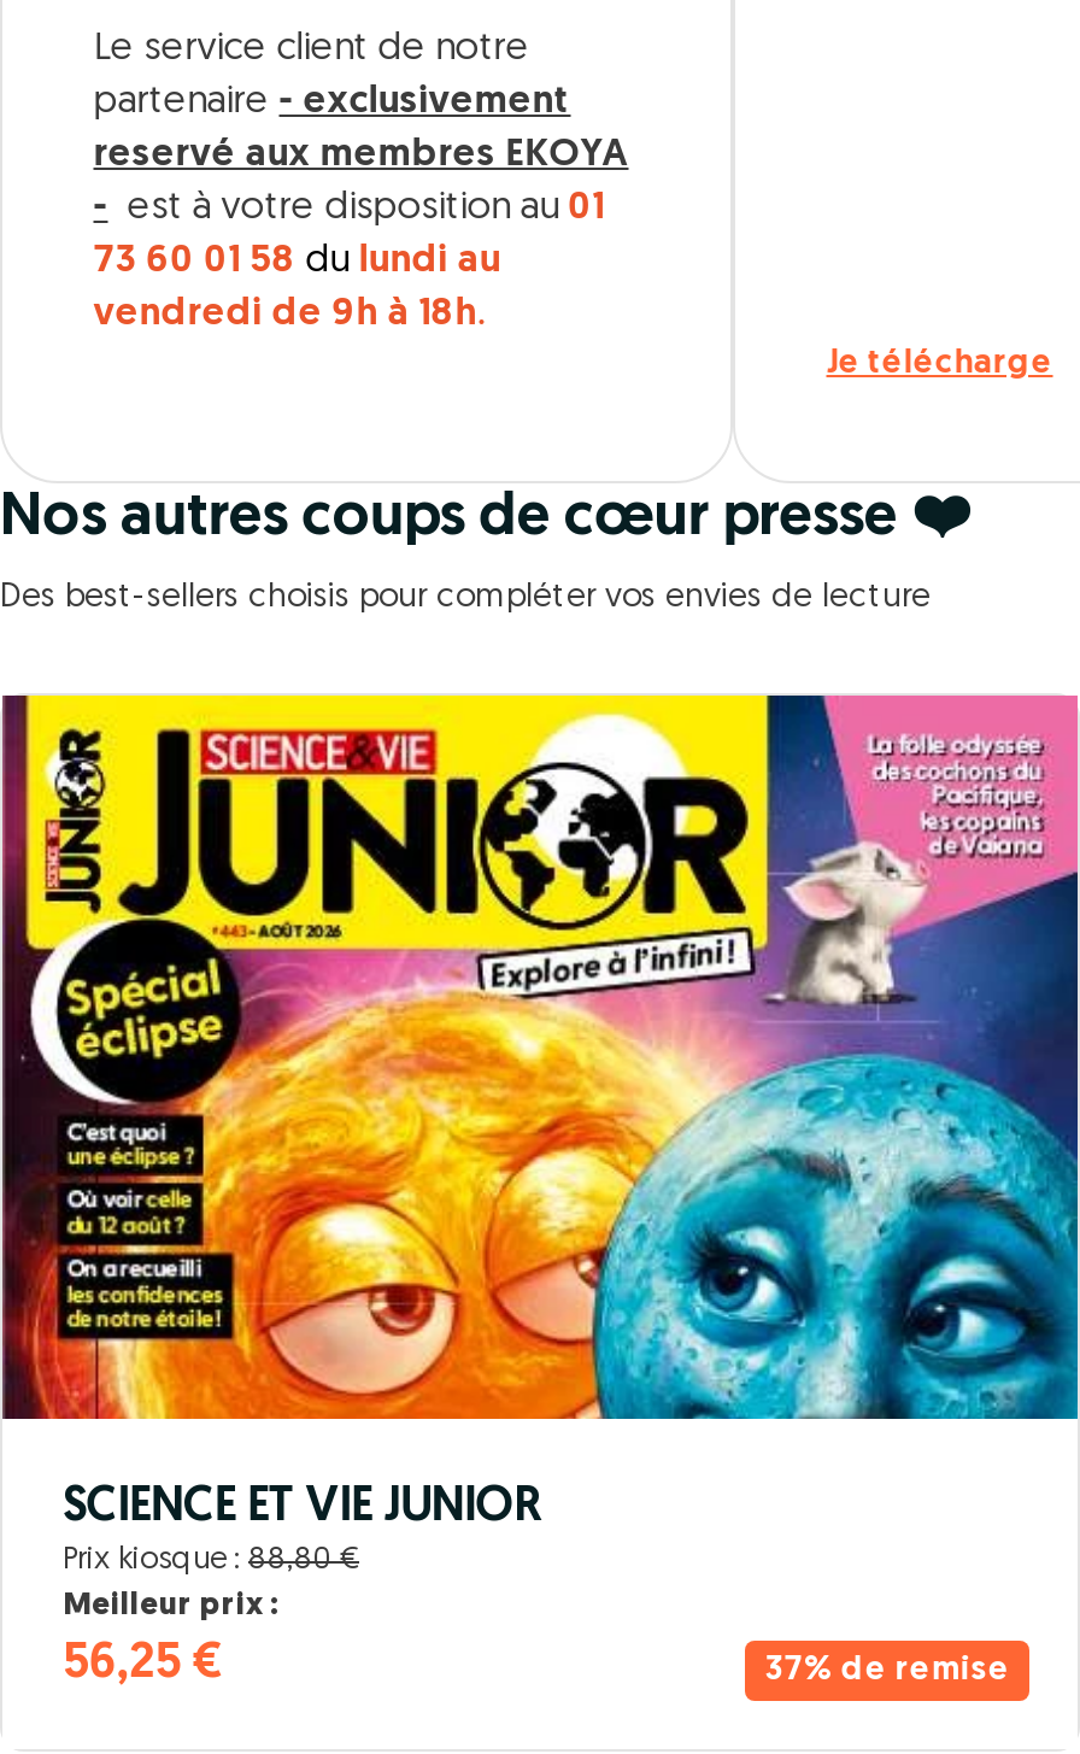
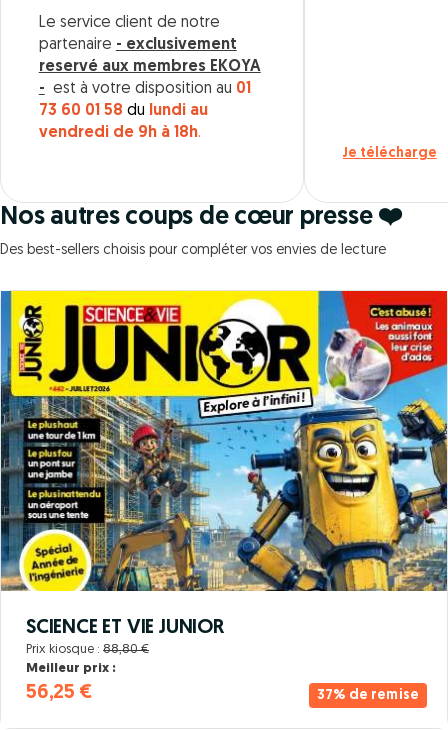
- [image]
+ [image]
